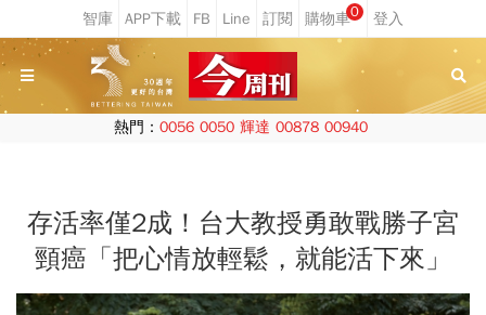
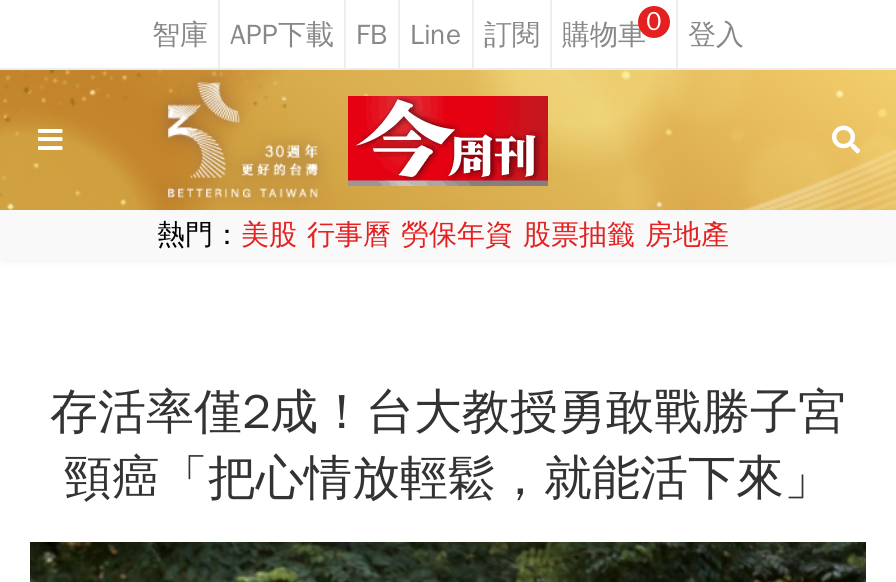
- 熱門：0056 0050 輝達 00878 00940
+ 熱門：美股 行事曆 勞保年資 股票抽籤 房地產
